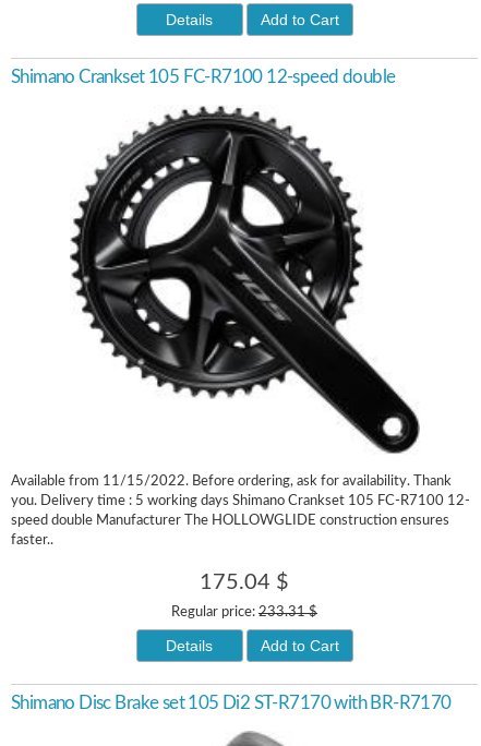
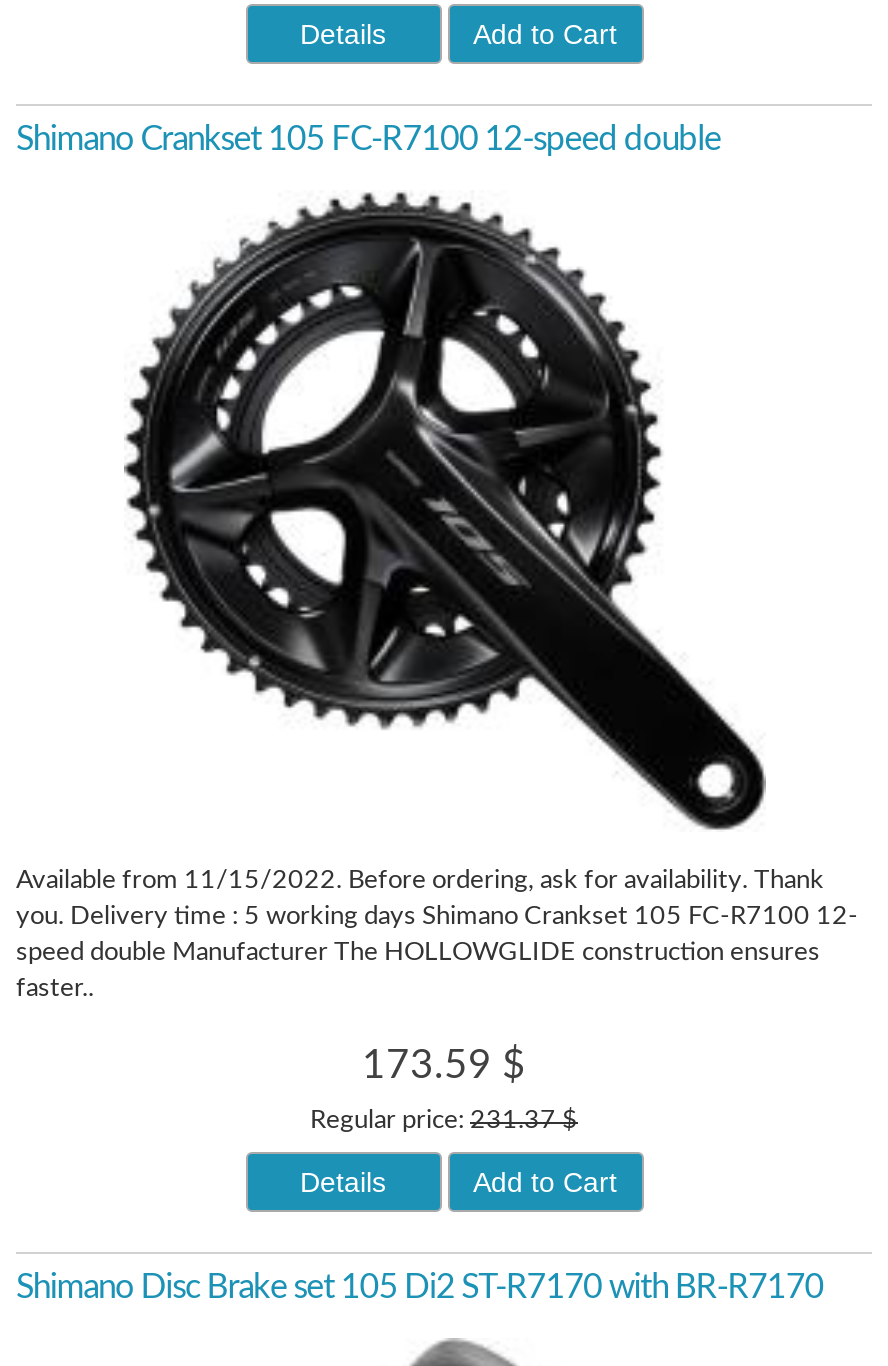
- 175.04 $
+ 173.59 $

- Regular price: 233.31 $
+ Regular price: 231.37 $
